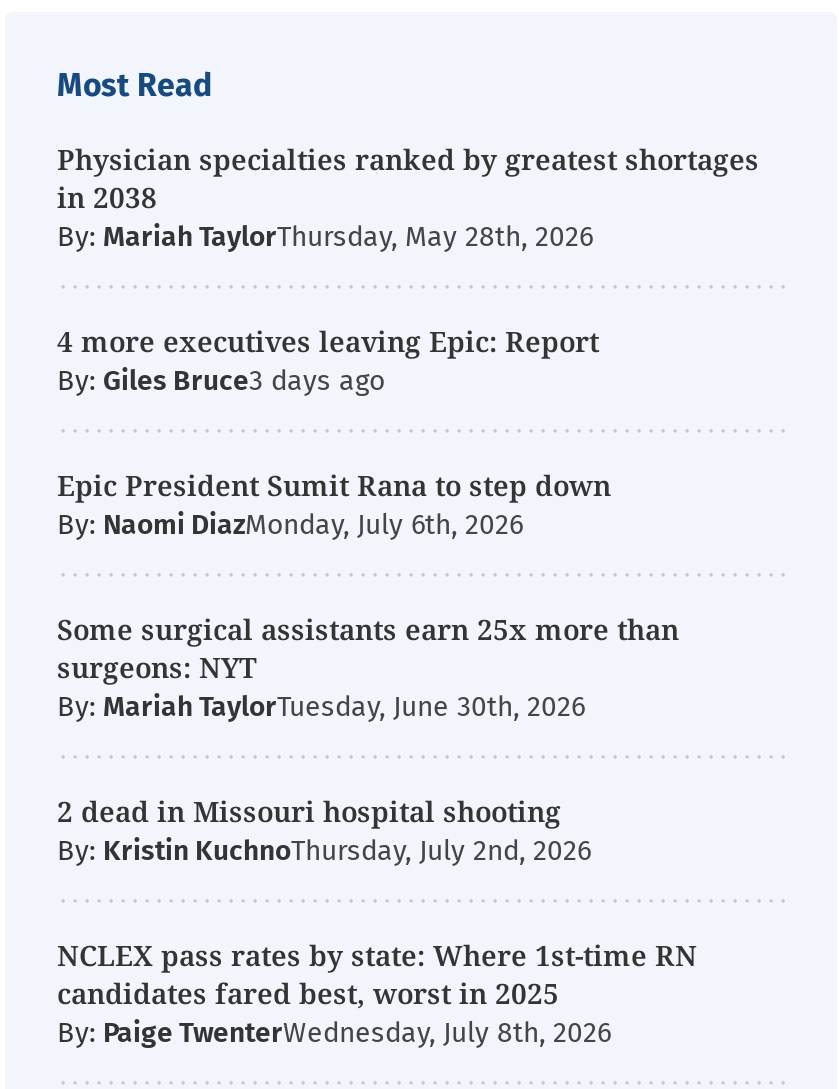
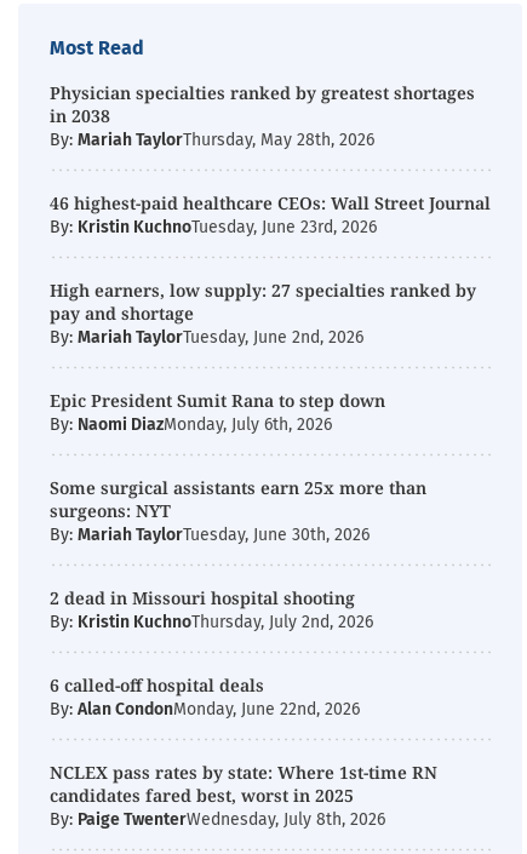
- 4 more executives leaving Epic: Report
- By: Giles Bruce
+ 46 highest-paid healthcare CEOs: Wall Street Journal
+ By: Kristin KuchnoTuesday, June 23rd, 2026
+ High earners, low supply: 27 specialties ranked by
+ pay and shortage
+ By: Mariah TaylorTuesday, June 2nd, 2026

+ 6 called-off hospital deals
+ By: Alan CondonMonday, June 22nd, 2026
